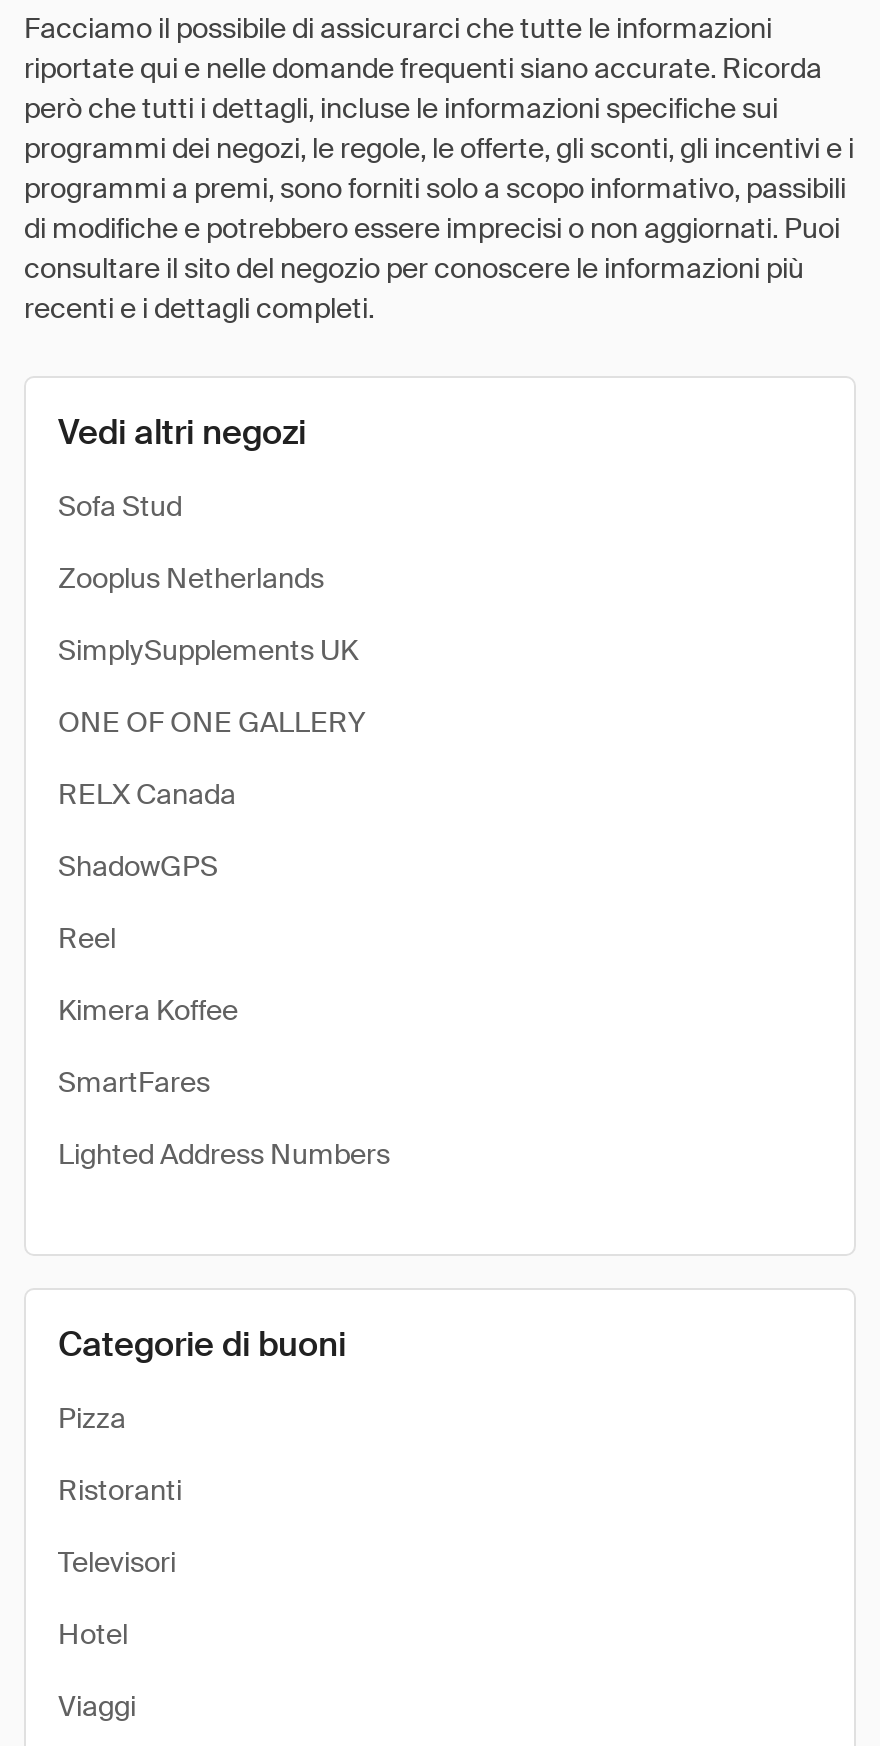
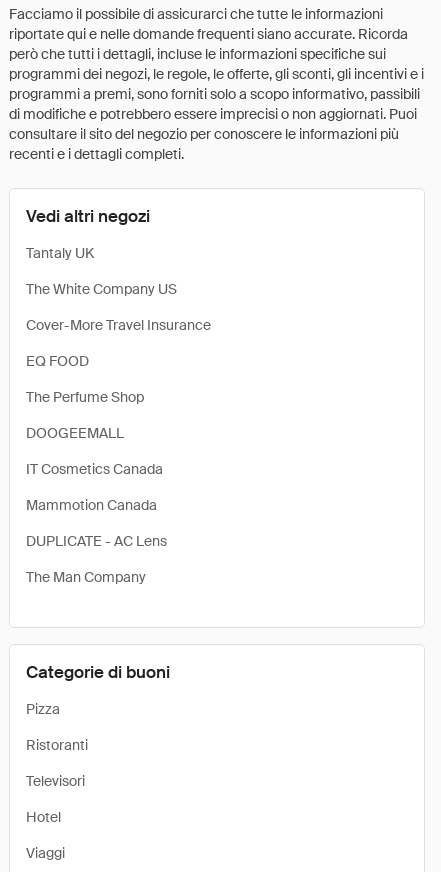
- Sofa Stud
+ Tantaly UK

- Zooplus Netherlands
+ The White Company US

- SimplySupplements UK
+ Cover-More Travel Insurance

- ONE OF ONE GALLERY
+ EQ FOOD

- RELX Canada
+ The Perfume Shop

- ShadowGPS
+ DOOGEEMALL

- Reel
+ IT Cosmetics Canada

- Kimera Koffee
+ Mammotion Canada

- SmartFares
+ DUPLICATE - AC Lens

- Lighted Address Numbers
+ The Man Company
